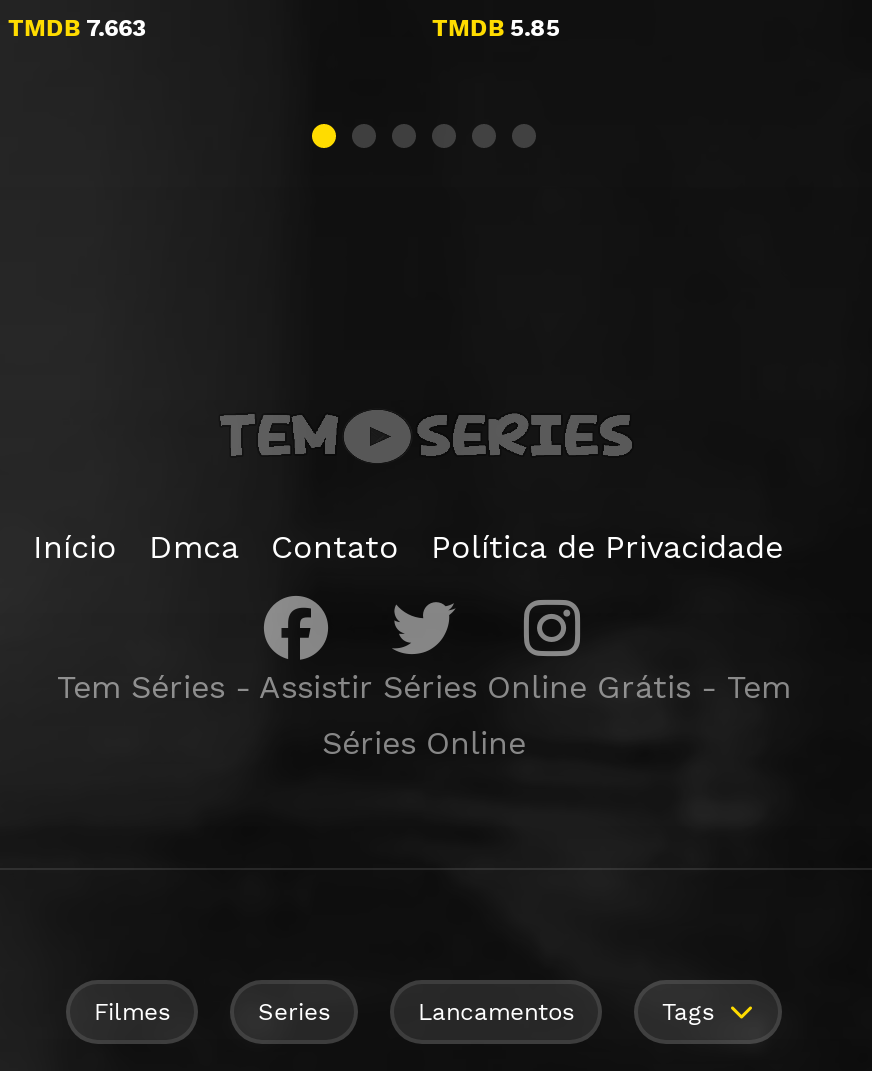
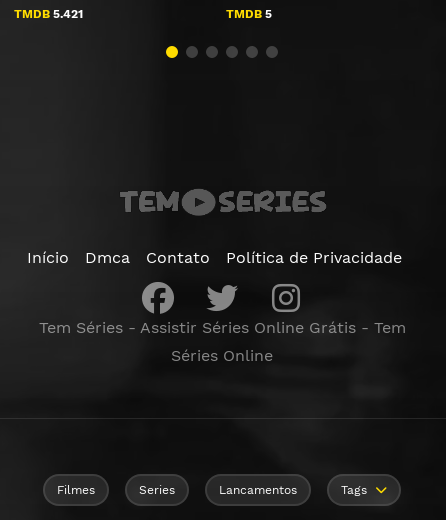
- TMDB 7.663
+ TMDB 5.421

- TMDB 5.85
+ TMDB 5
